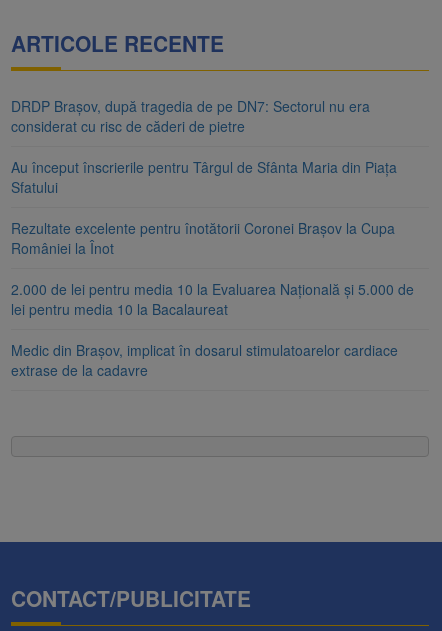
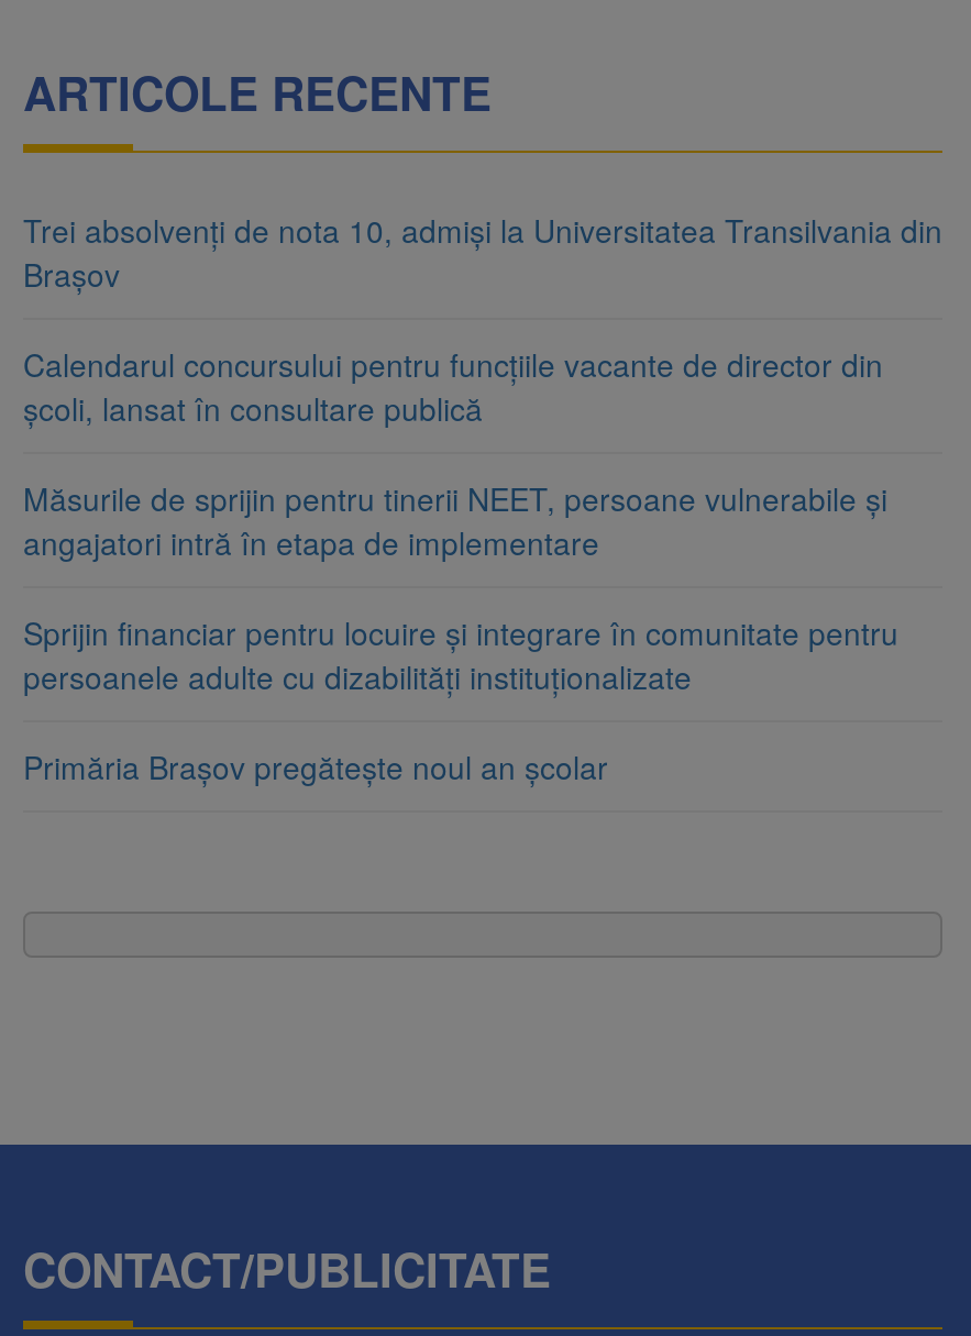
- DRDP Brașov, după tragedia de pe DN7: Sectorul nu era
- considerat cu risc de căderi de pietre
+ Trei absolvenți de nota 10, admiși la Universitatea Transilvania din
+ Brașov

- Au început înscrierile pentru Târgul de Sfânta Maria din Piața
- Sfatului
+ Calendarul concursului pentru funcțiile vacante de director din
+ școli, lansat în consultare publică

- Rezultate excelente pentru înotătorii Coronei Brașov la Cupa
- României la Înot
+ Măsurile de sprijin pentru tinerii NEET, persoane vulnerabile și
+ angajatori intră în etapa de implementare

- 2.000 de lei pentru media 10 la Evaluarea Națională și 5.000 de
- lei pentru media 10 la Bacalaureat
+ Sprijin financiar pentru locuire și integrare în comunitate pentru
+ persoanele adulte cu dizabilități instituționalizate

- Medic din Brașov, implicat în dosarul stimulatoarelor cardiace
- extrase de la cadavre
+ Primăria Brașov pregătește noul an școlar
